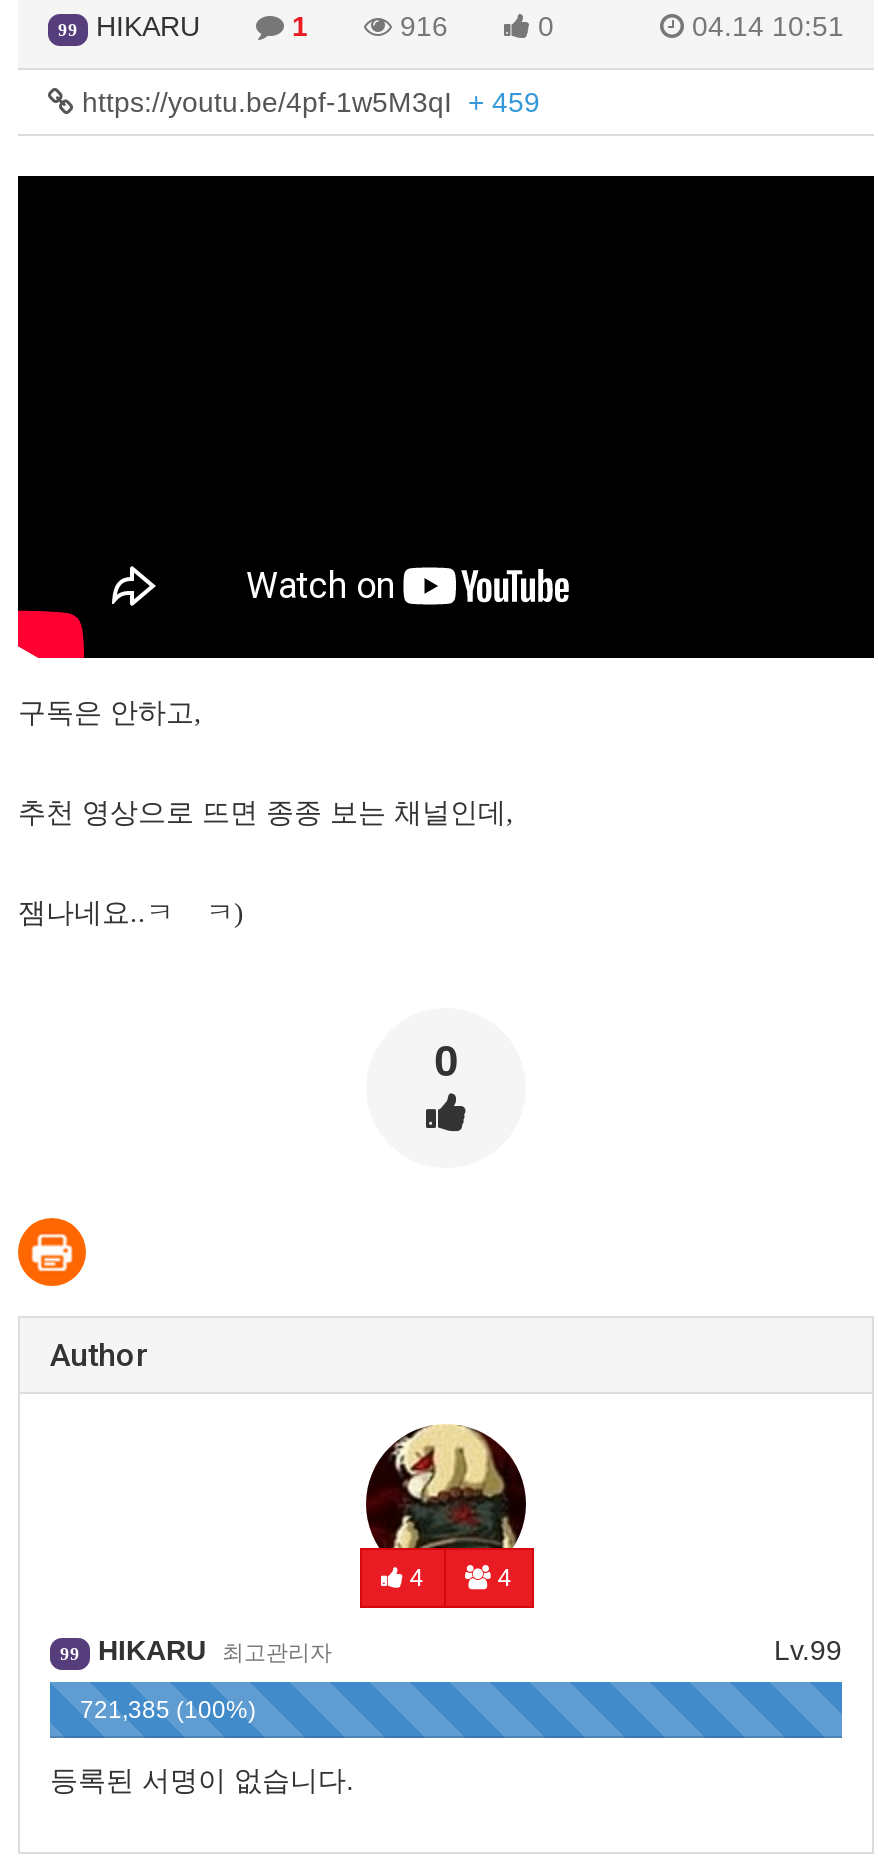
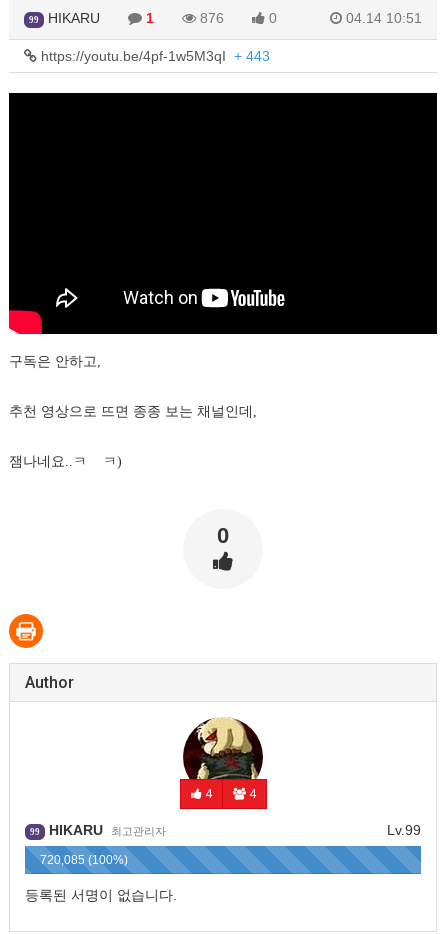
- 916
+ 876

- https://youtu.be/4pf-1w5M3qI + 459
+ https://youtu.be/4pf-1w5M3qI + 443

- 721,385 (100%)
+ 720,085 (100%)
